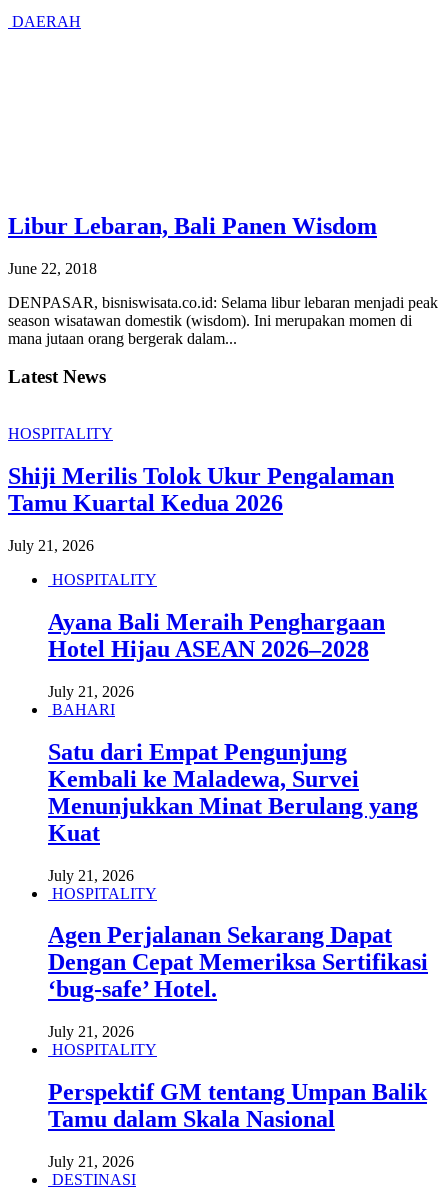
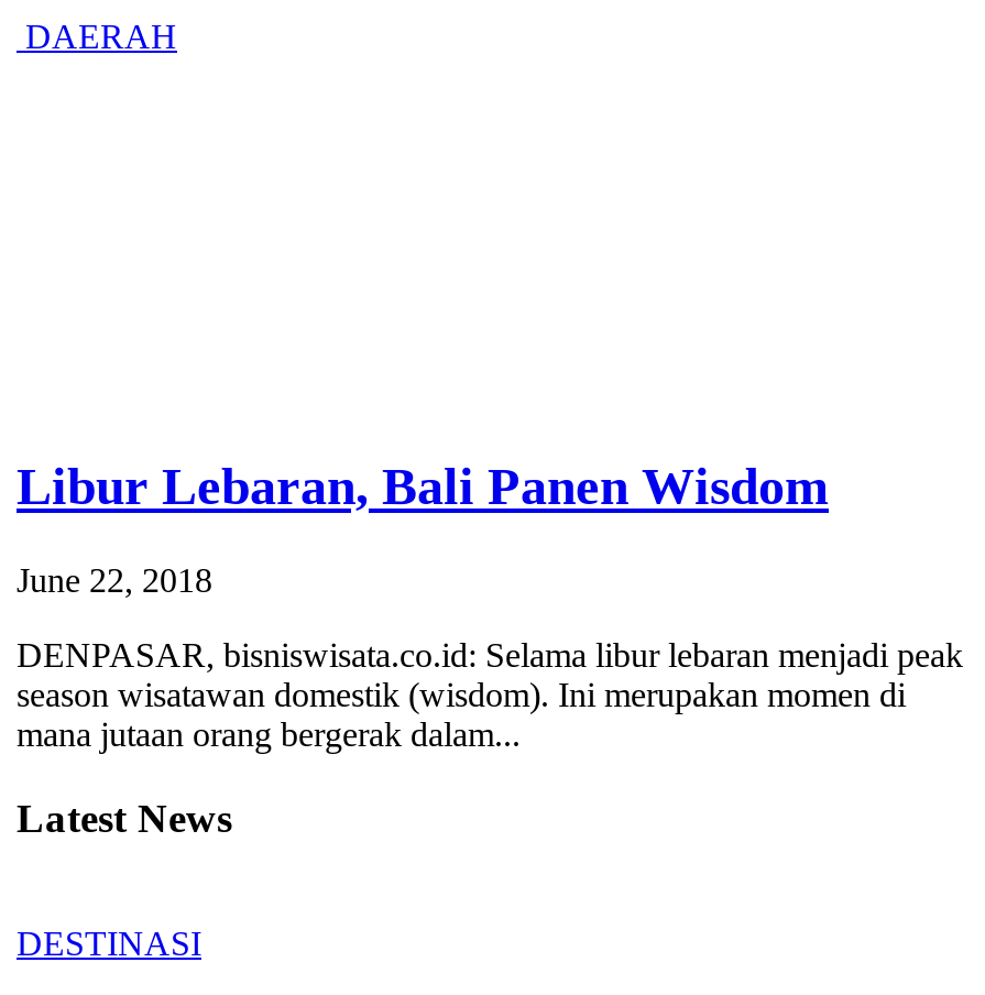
- HOSPITALITY
- Shiji Merilis Tolok Ukur Pengalaman
- Tamu Kuartal Kedua 2026
- July 21, 2026
- HOSPITALITY
- Ayana Bali Meraih Penghargaan
- Hotel Hijau ASEAN 2026–2028
- July 21, 2026
- BAHARI
- Satu dari Empat Pengunjung
- Kembali ke Maladewa, Survei
- Menunjukkan Minat Berulang yang
- Kuat
- July 21, 2026
- HOSPITALITY
- Agen Perjalanan Sekarang Dapat
- Dengan Cepat Memeriksa Sertifikasi
- ‘bug-safe’ Hotel.
- July 21, 2026
- HOSPITALITY
- Perspektif GM tentang Umpan Balik
- Tamu dalam Skala Nasional
- July 21, 2026
